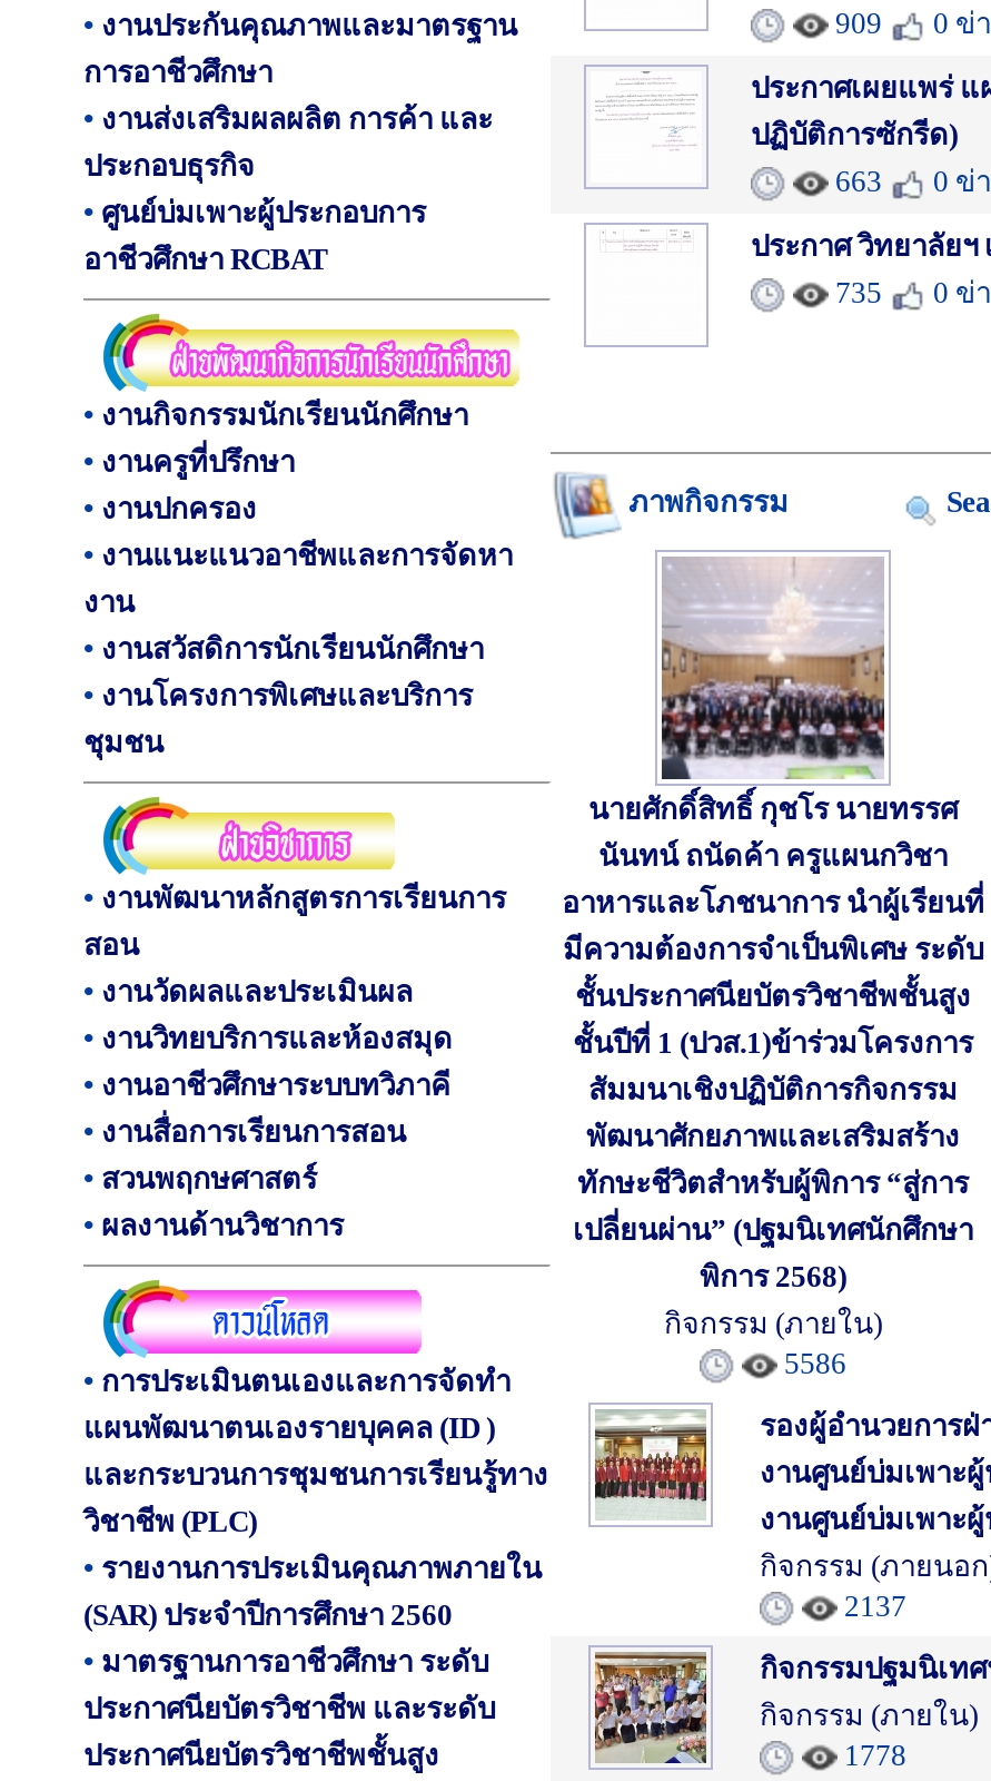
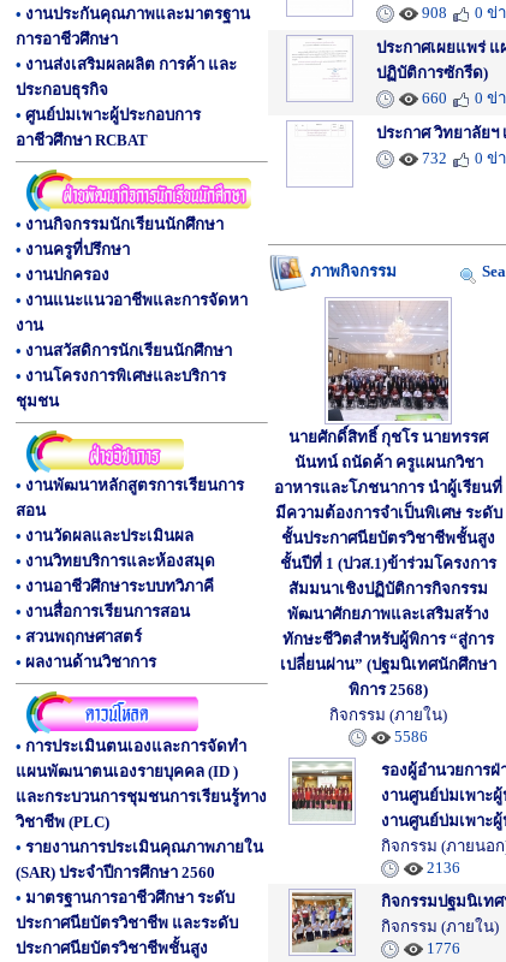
- 909
+ 908

- 663
+ 660

- 735
+ 732

- 2137
+ 2136

- 1778
+ 1776
